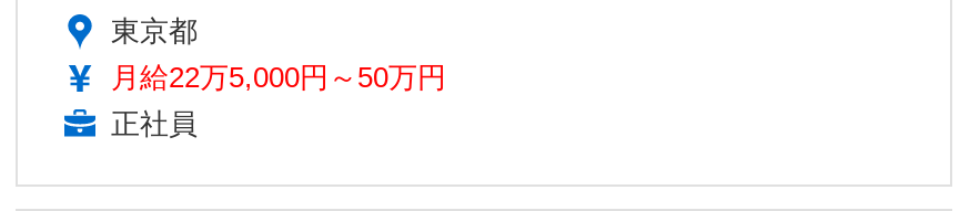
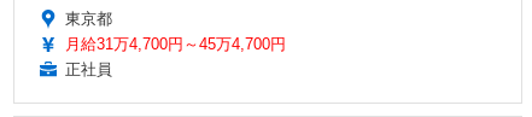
- 月給22万5,000円～50万円
+ 月給31万4,700円～45万4,700円
